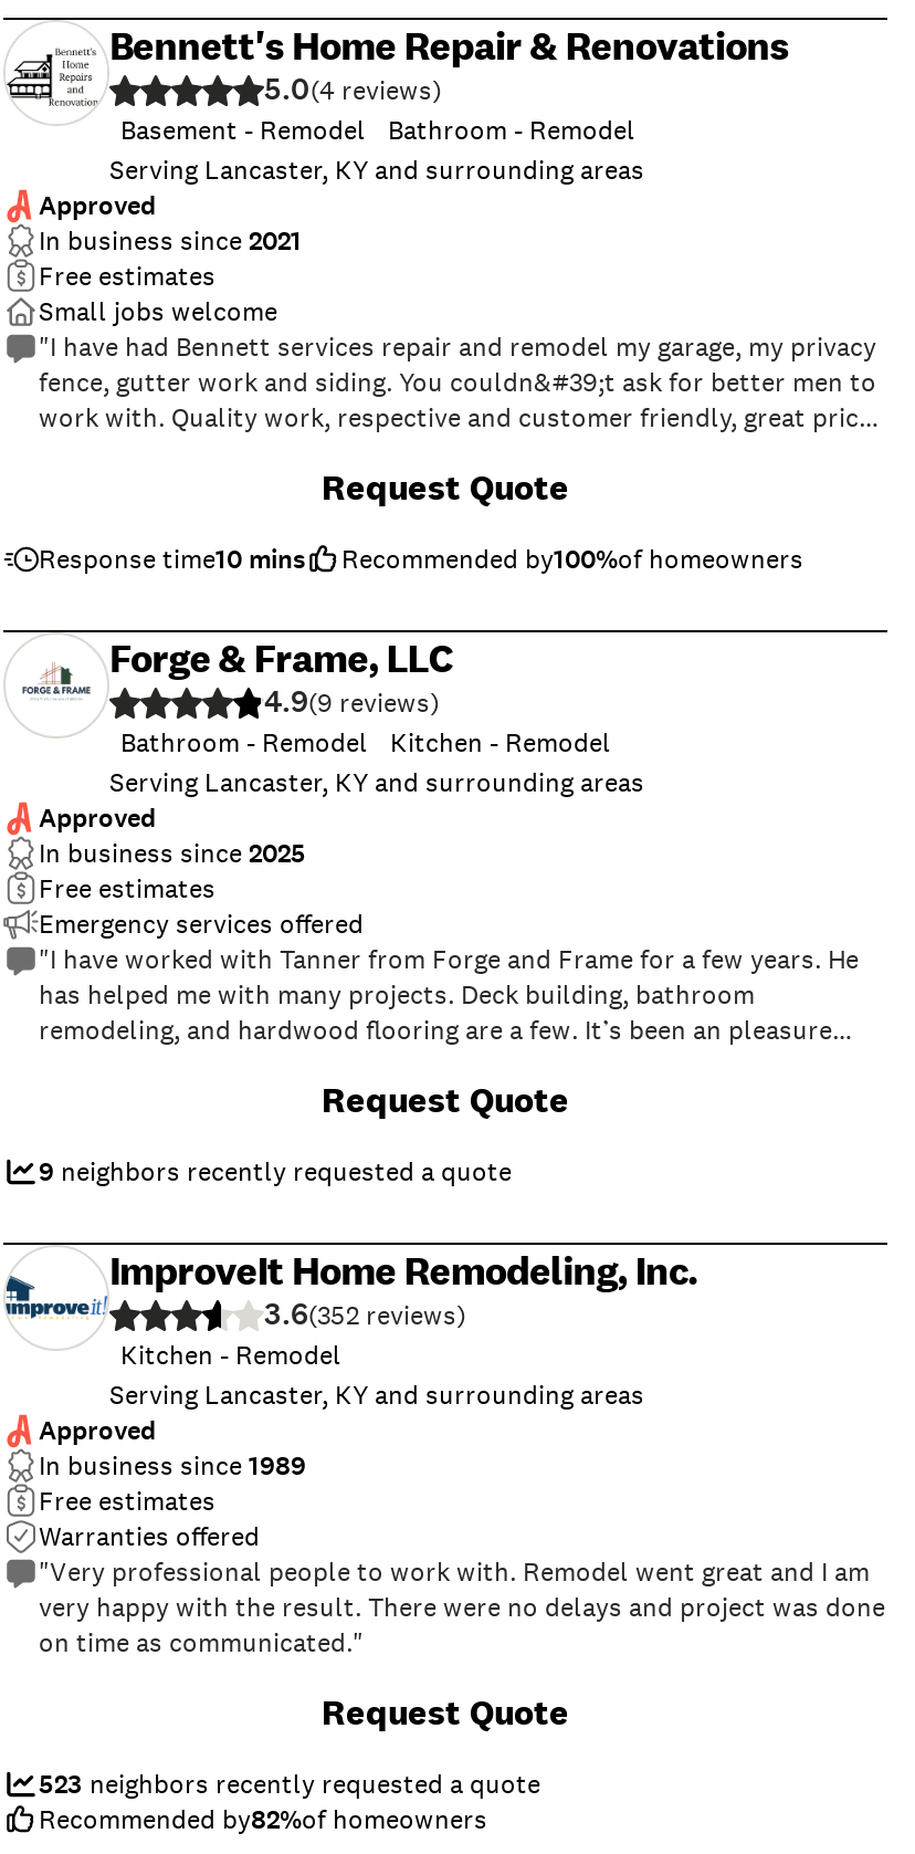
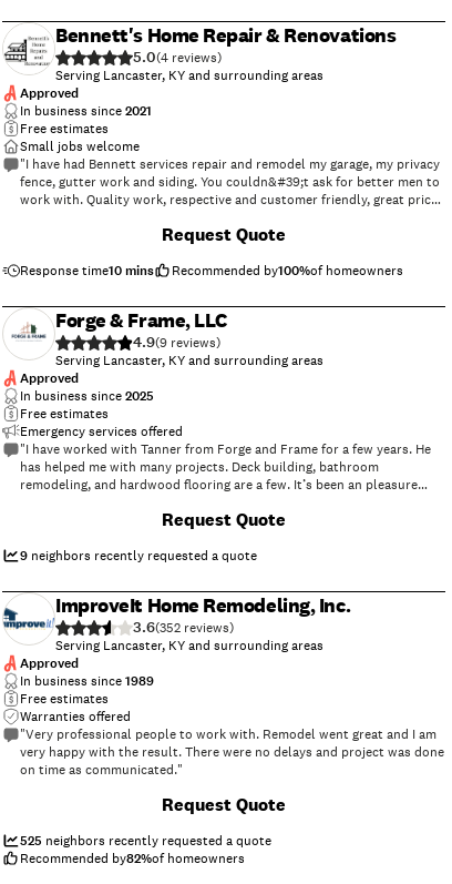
- Basement - Remodel
- Bathroom - Remodel

- Bathroom - Remodel
- Kitchen - Remodel

- Kitchen - Remodel

- 523 neighbors recently requested a quote
+ 525 neighbors recently requested a quote
